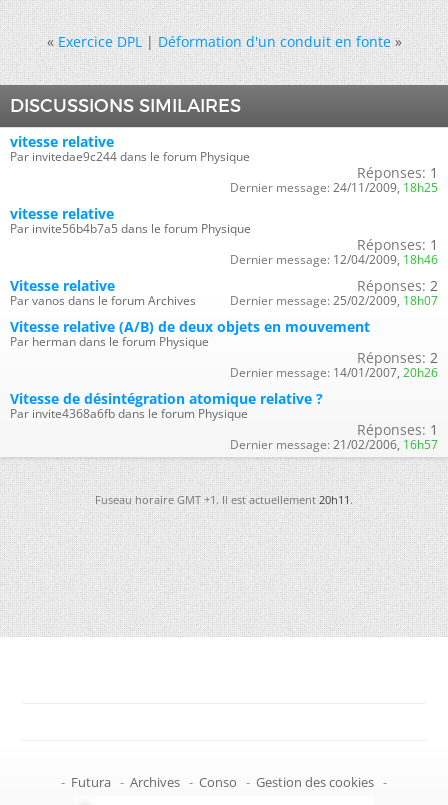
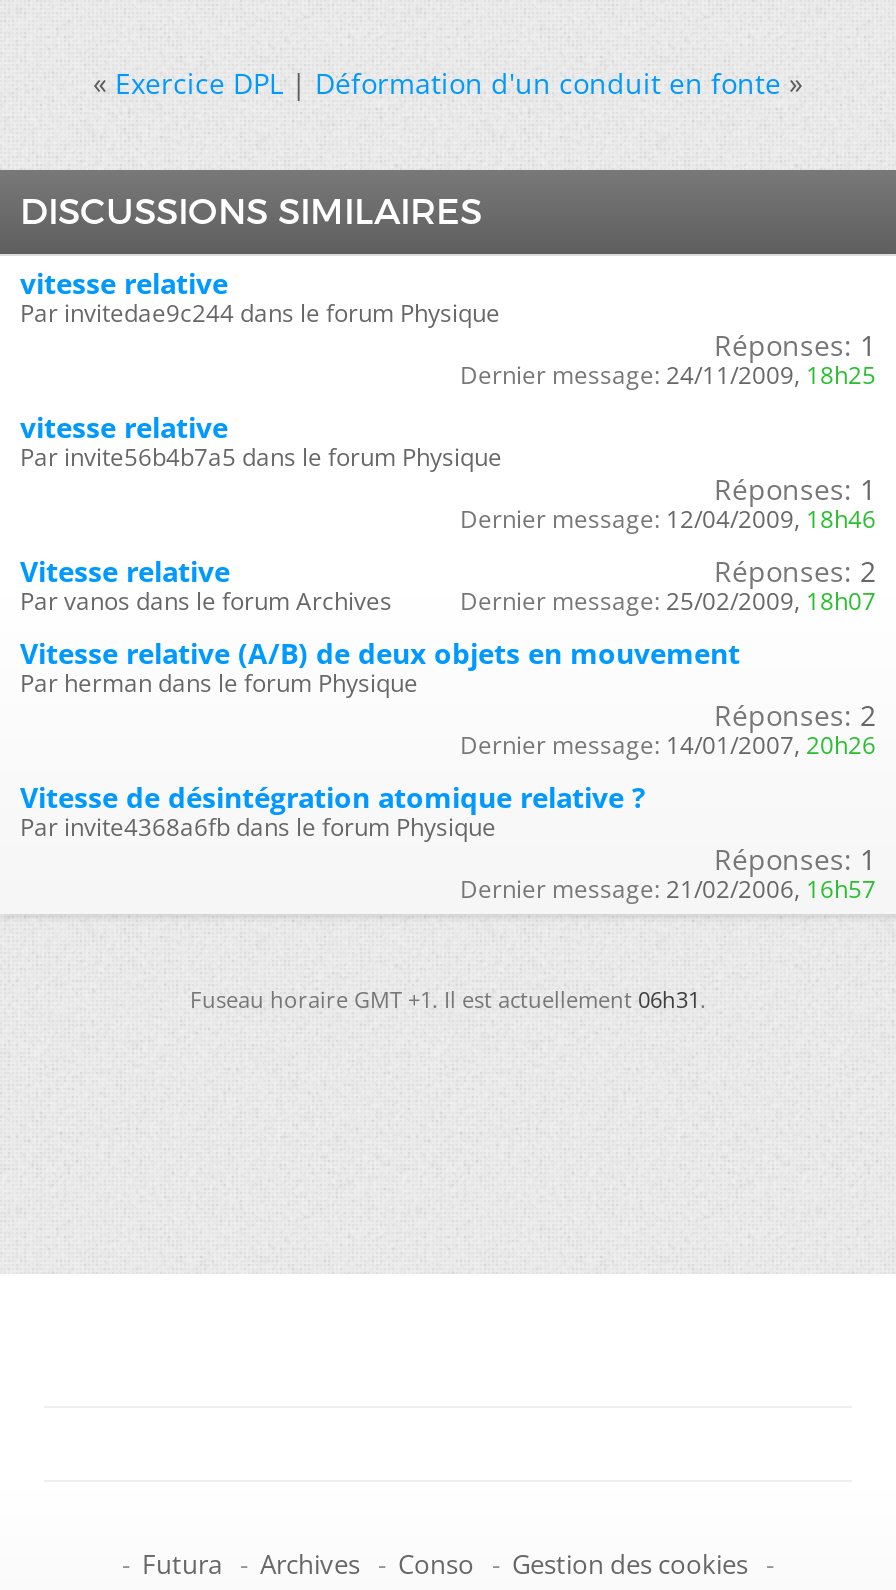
- Fuseau horaire GMT +1. Il est actuellement 20h11.
+ Fuseau horaire GMT +1. Il est actuellement 06h31.
